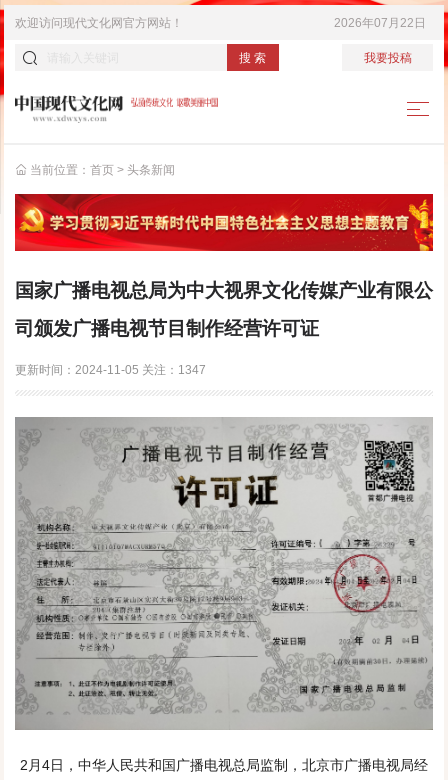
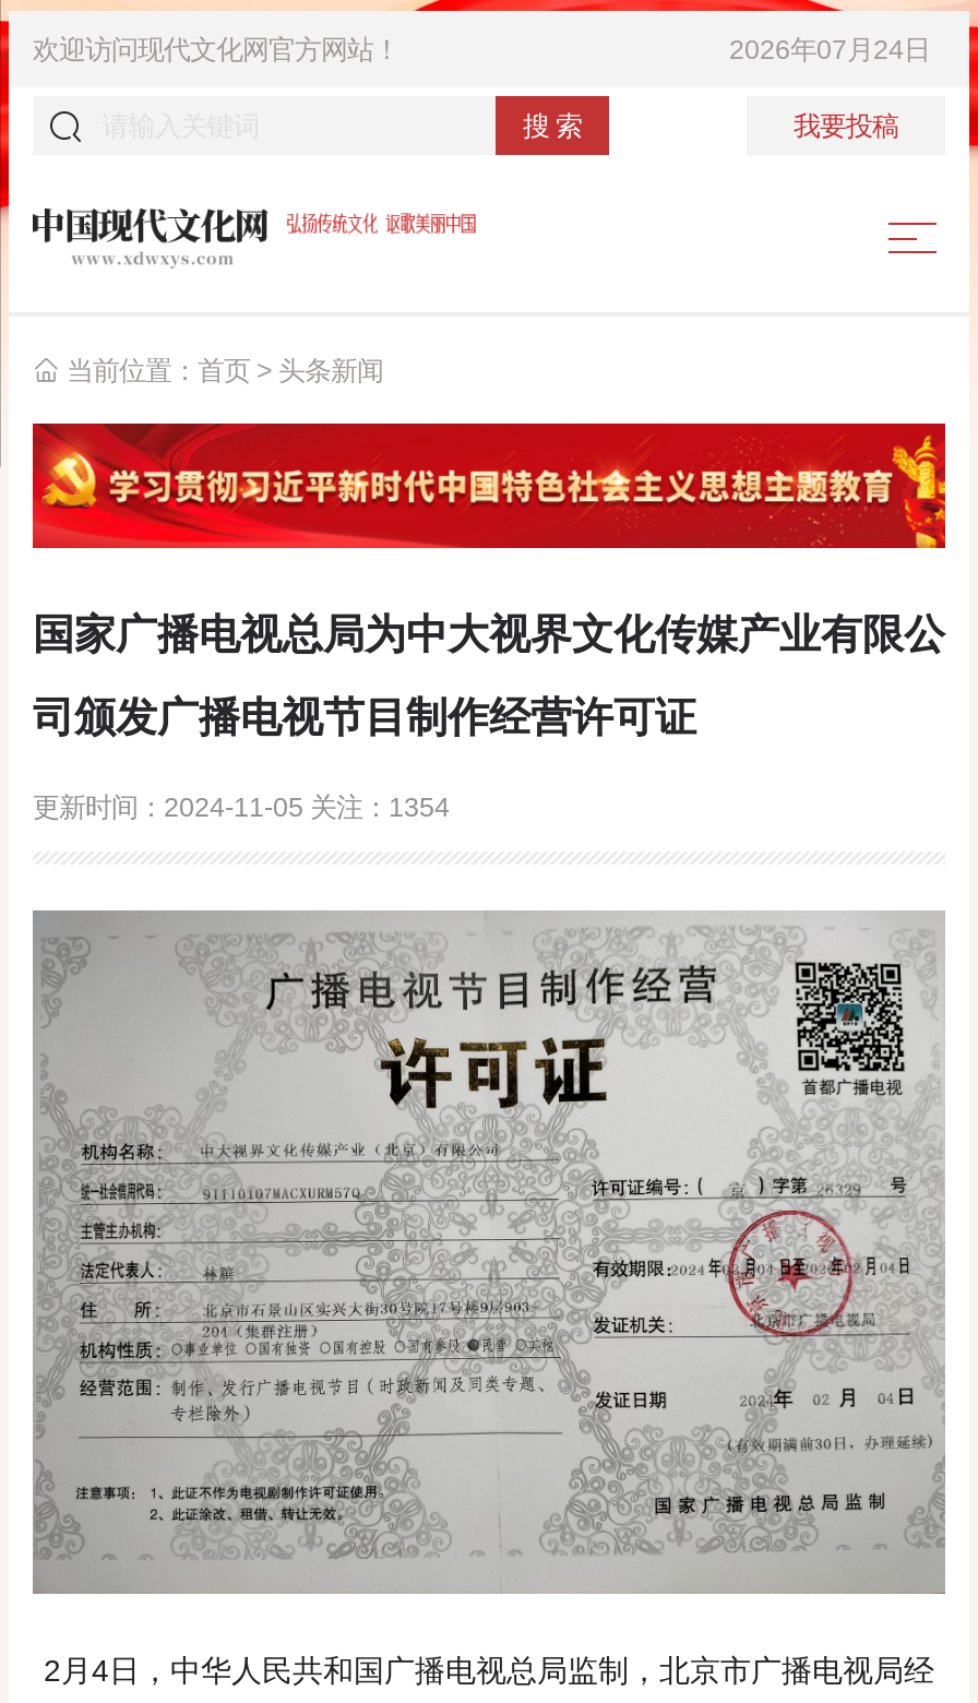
- 2026年07月22日
+ 2026年07月24日

- 更新时间：2024-11-05关注：1347
+ 更新时间：2024-11-05关注：1354
